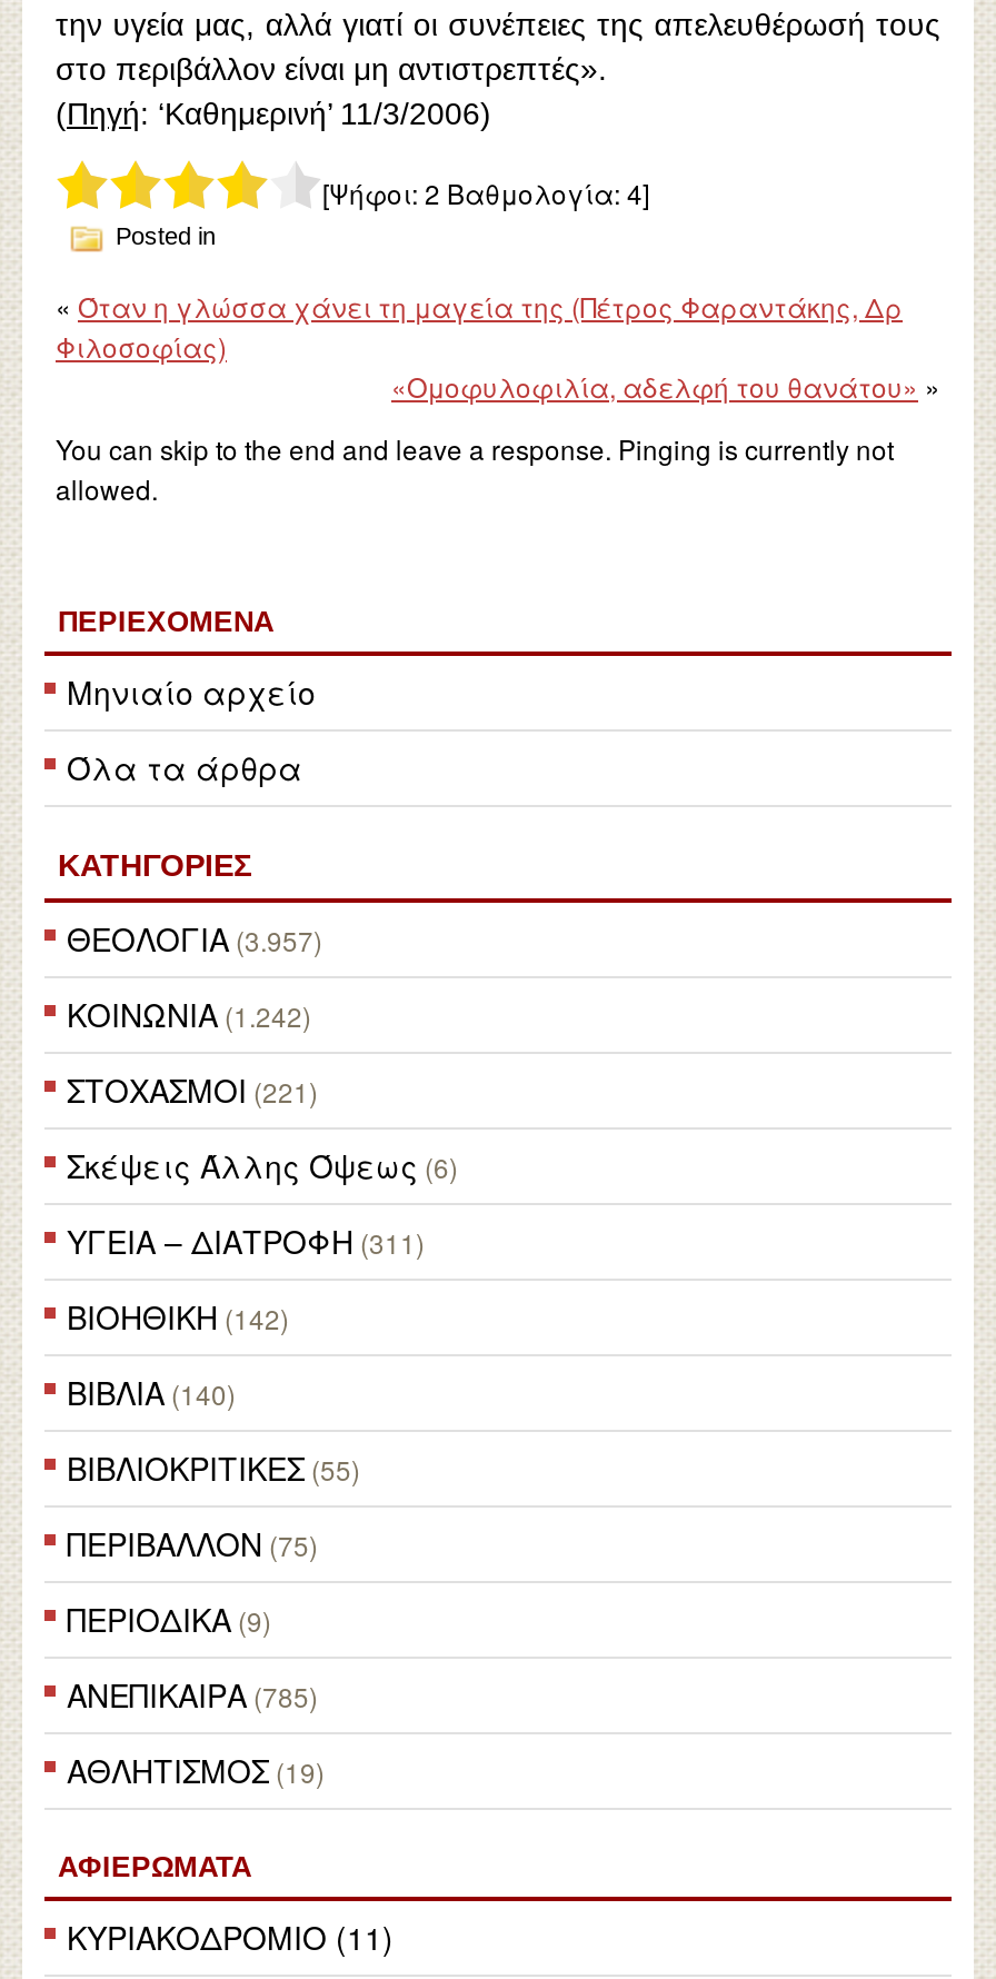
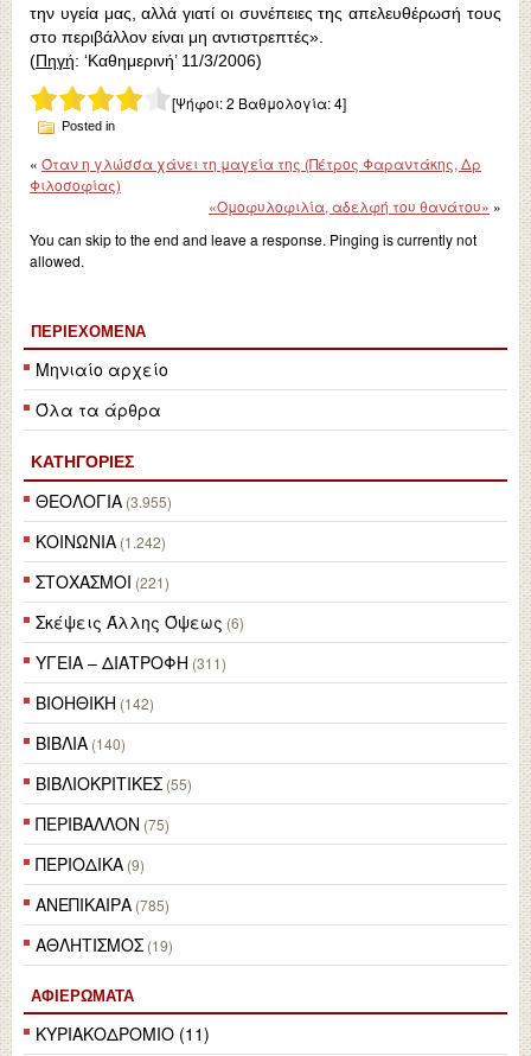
- ΘΕΟΛΟΓΙΑ (3.957)
+ ΘΕΟΛΟΓΙΑ (3.955)
